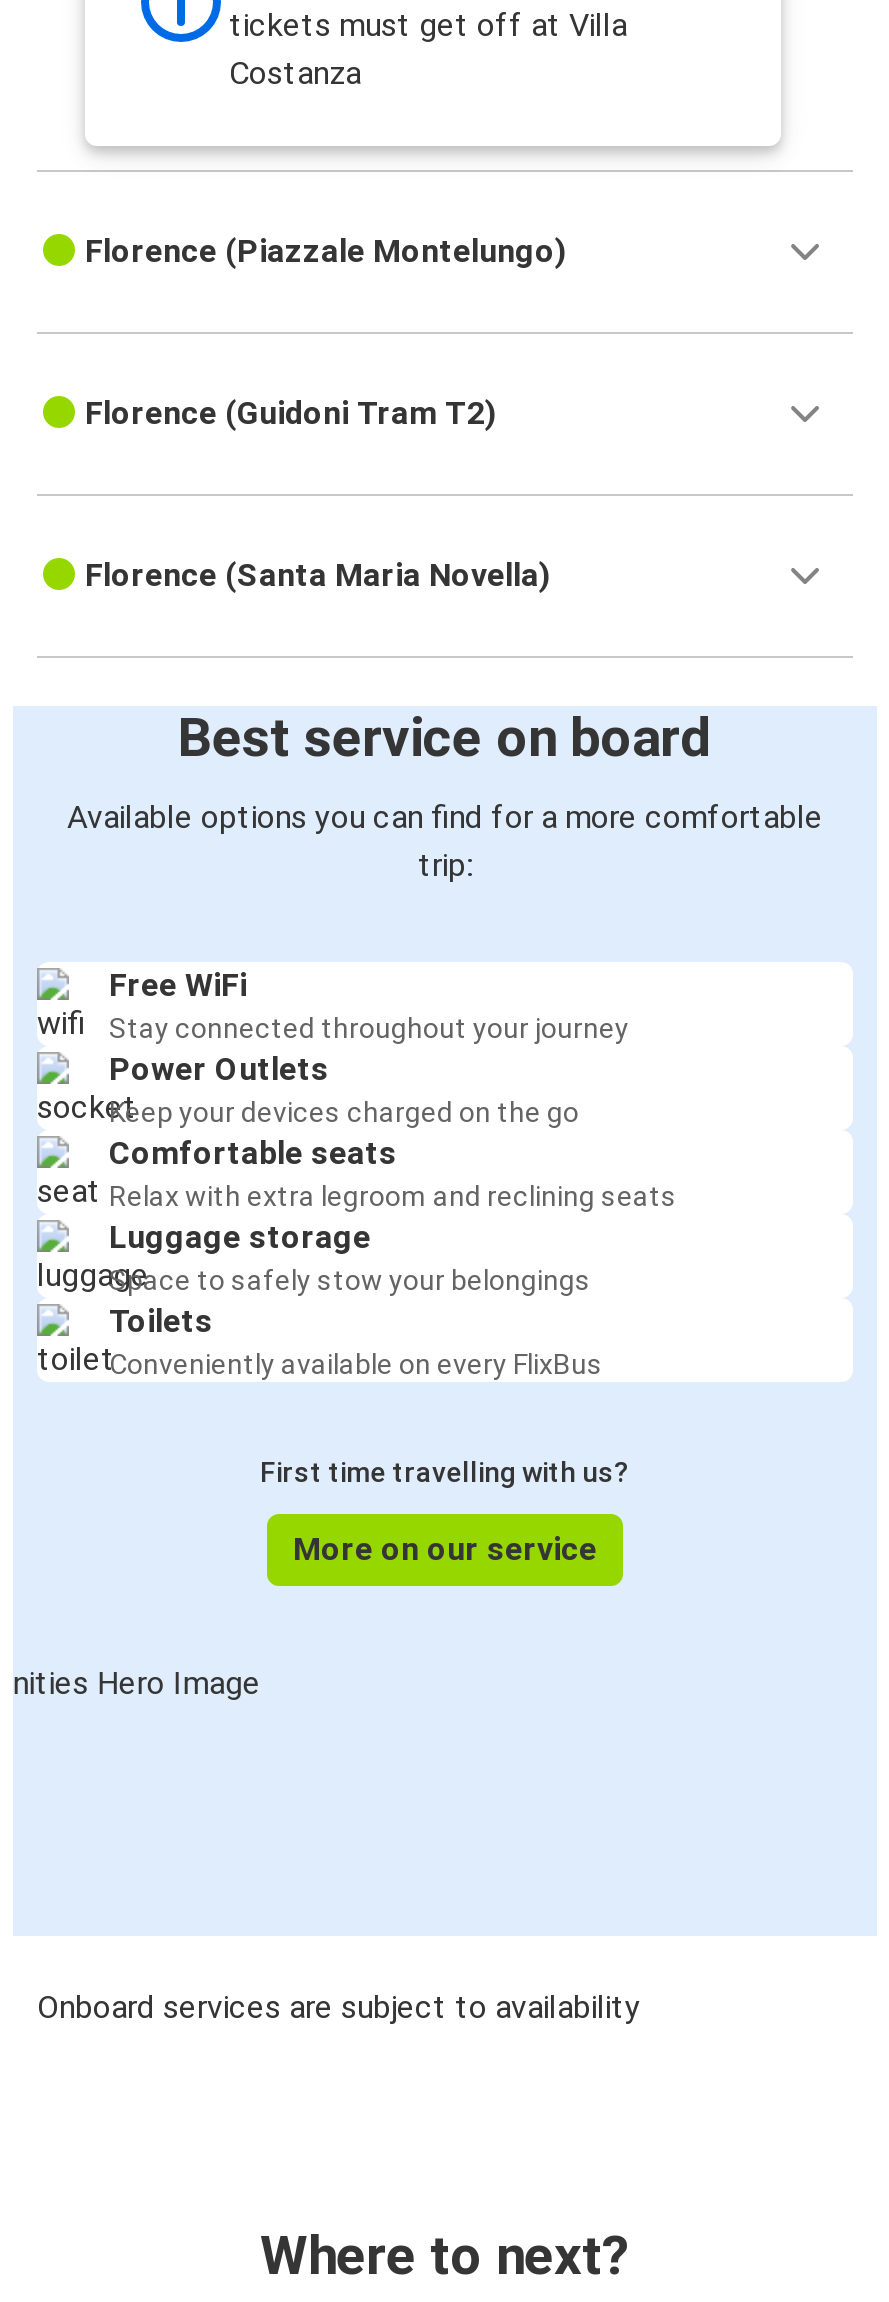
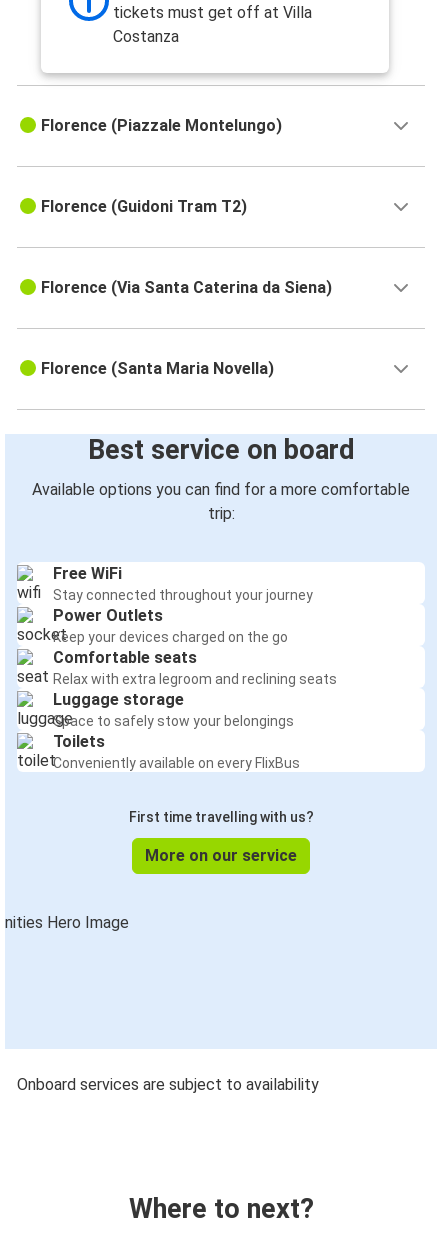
+ Florence (Via Santa Caterina da Siena)
